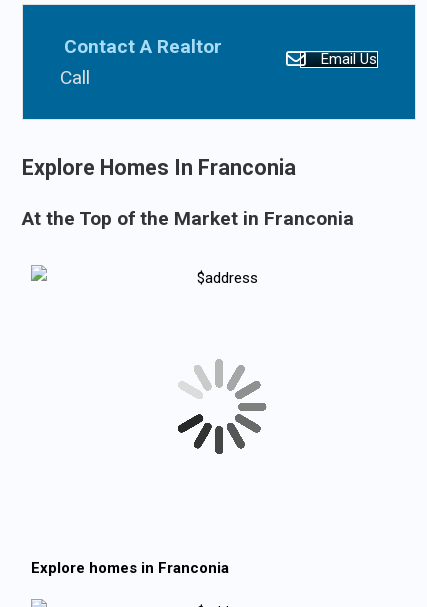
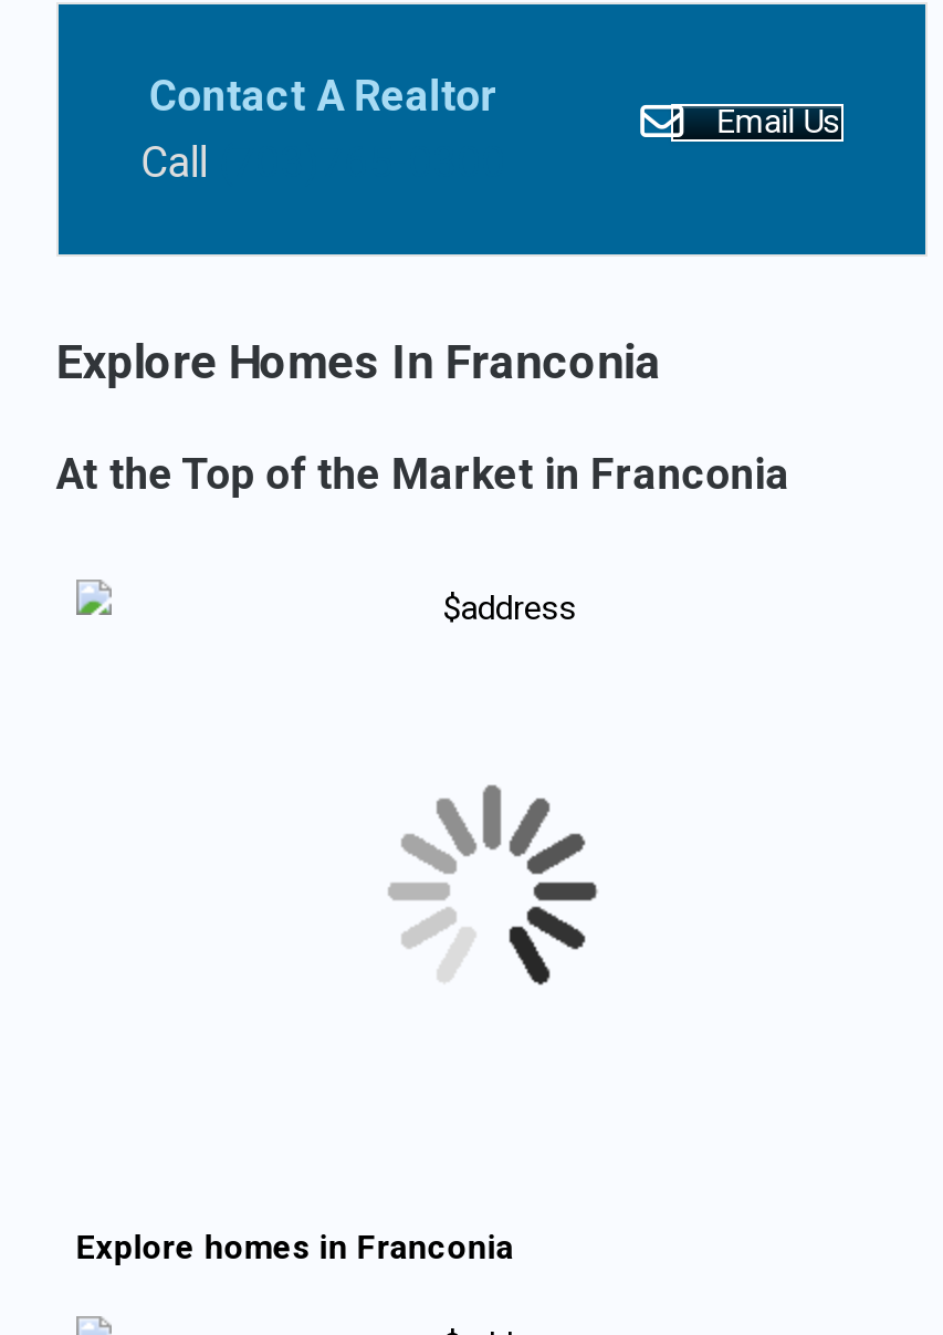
- [image]
+ [image]
